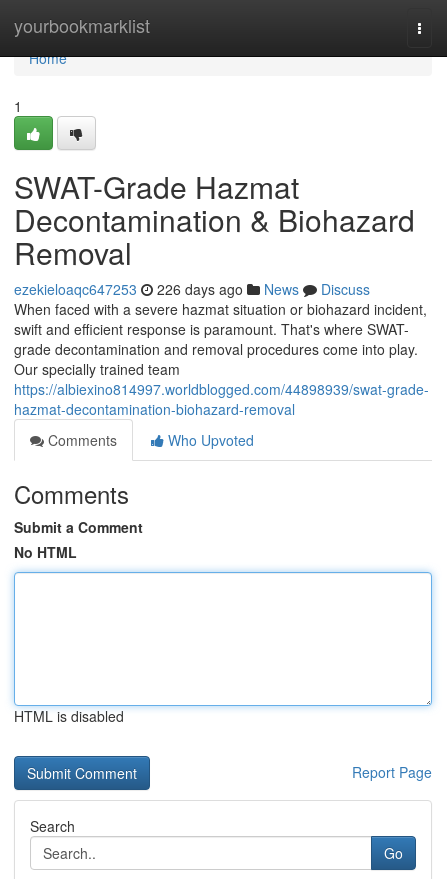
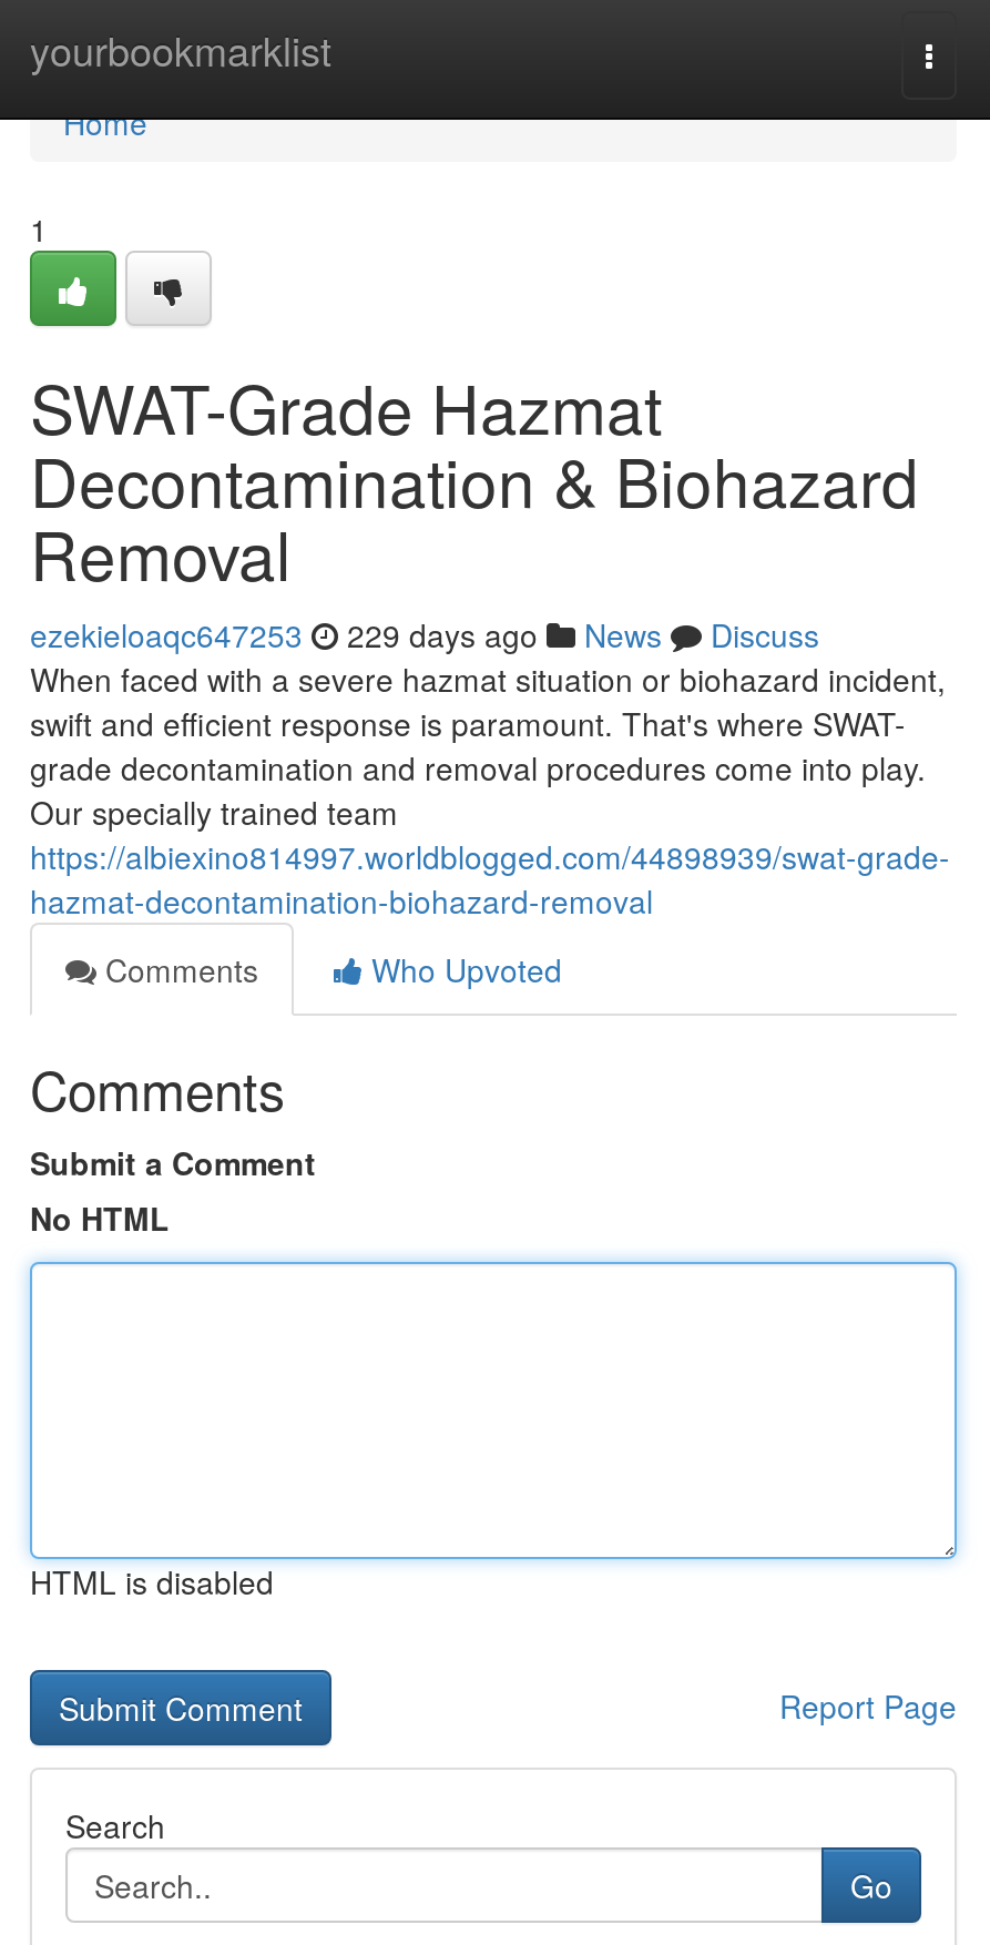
- ezekieloaqc647253 226 days ago News Discuss
+ ezekieloaqc647253 229 days ago News Discuss
